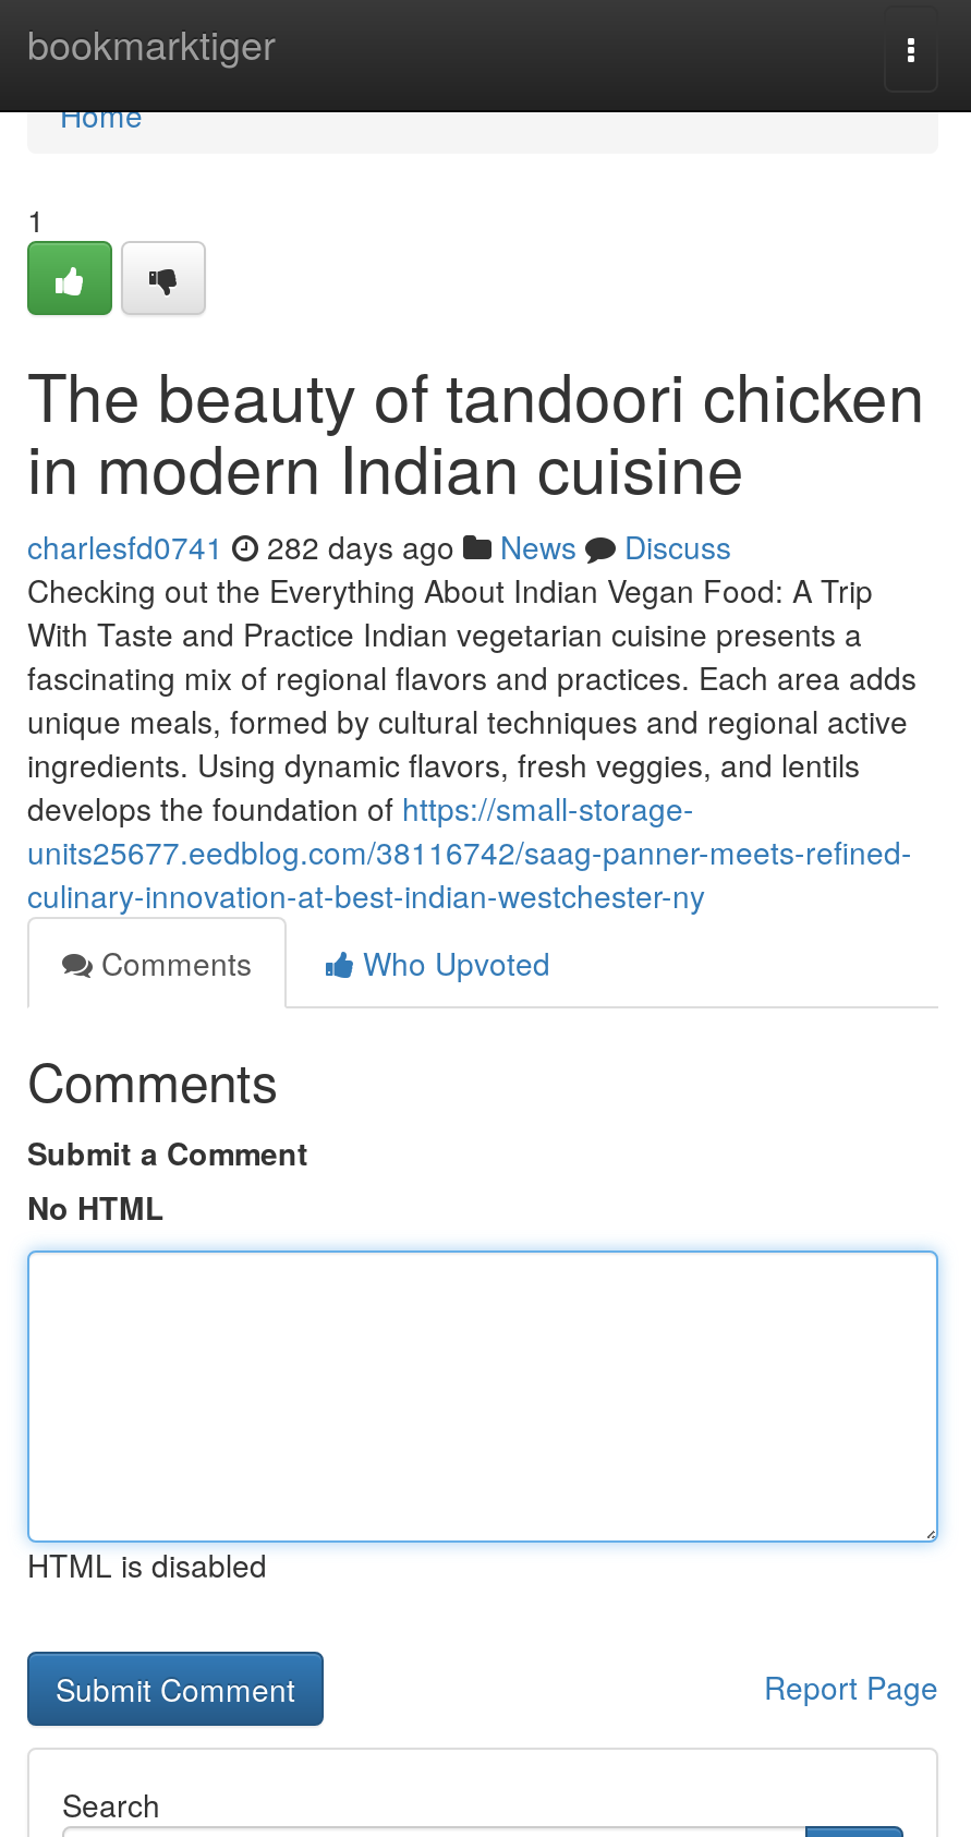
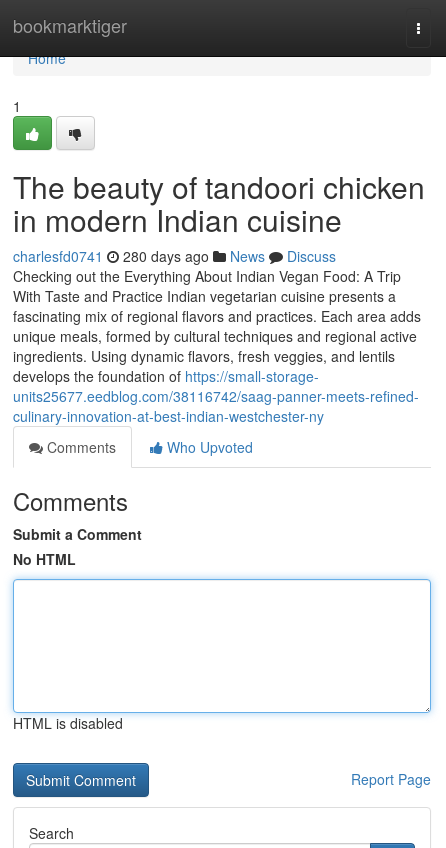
- charlesfd0741 282 days ago News Discuss
+ charlesfd0741 280 days ago News Discuss
